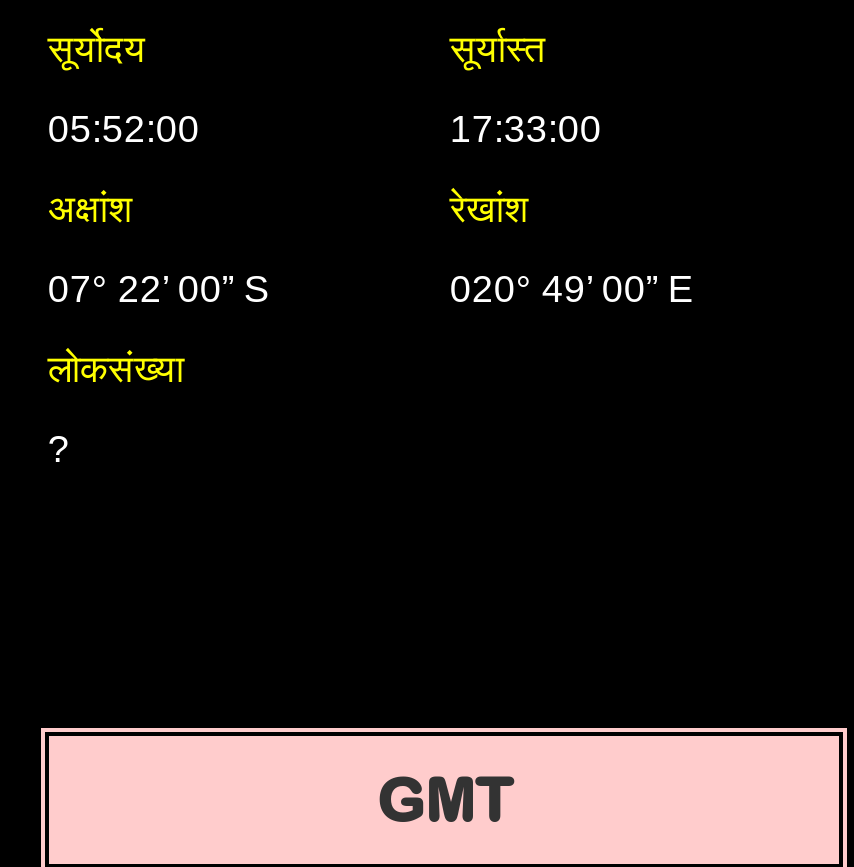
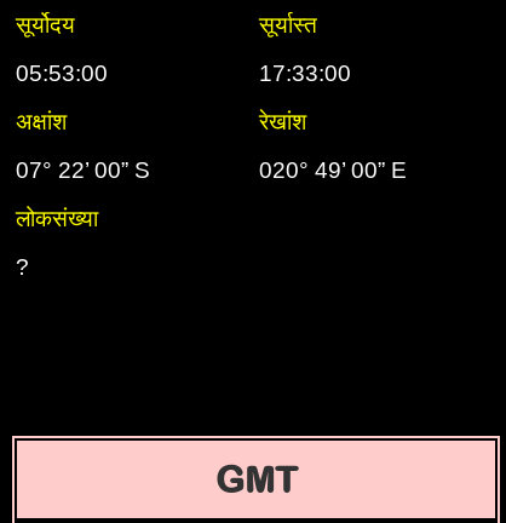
- 05:52:00
+ 05:53:00
